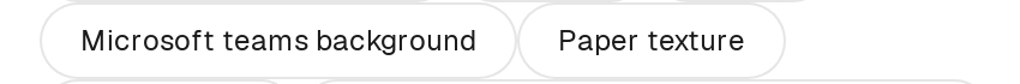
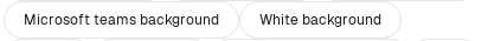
- Paper texture
+ White background
